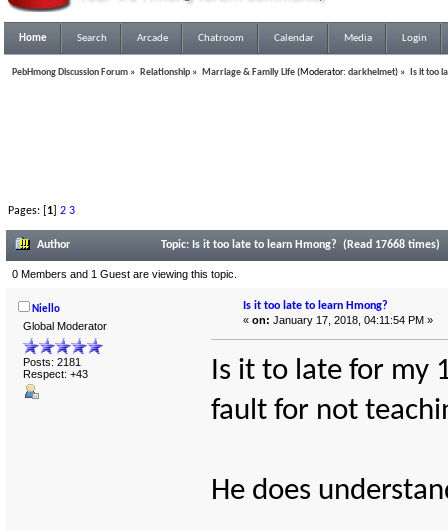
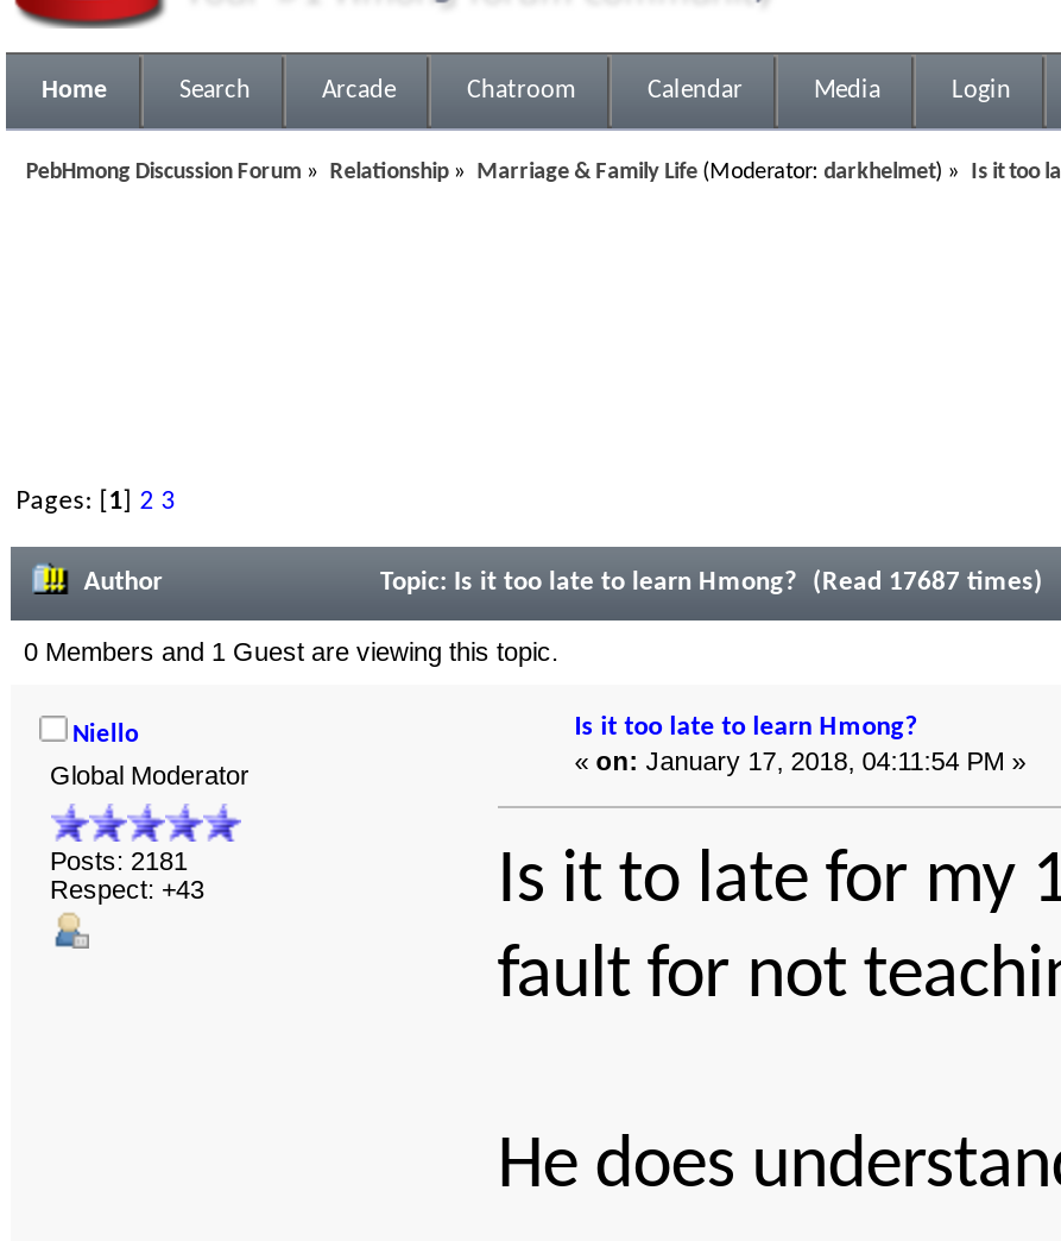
- Topic: Is it too late to learn Hmong? (Read 17668 times)
+ Topic: Is it too late to learn Hmong? (Read 17687 times)
